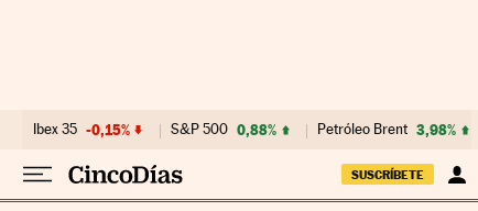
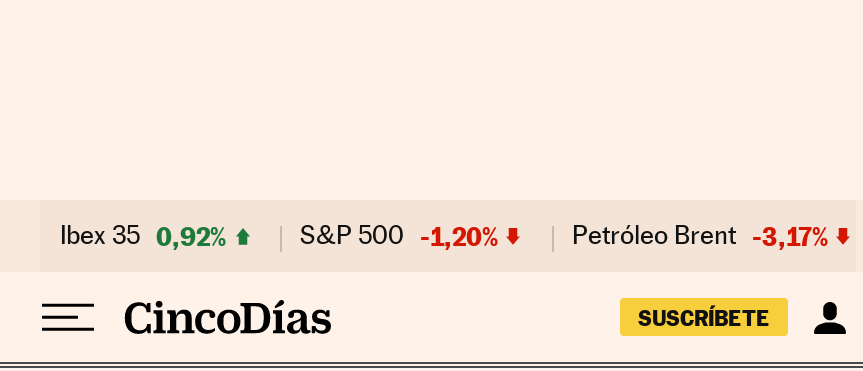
- Ibex 35 -0,15%
+ Ibex 35 0,92%

- S&P 500 0,88%
+ S&P 500 -1,20%

- Petróleo Brent 3,98%
+ Petróleo Brent -3,17%
